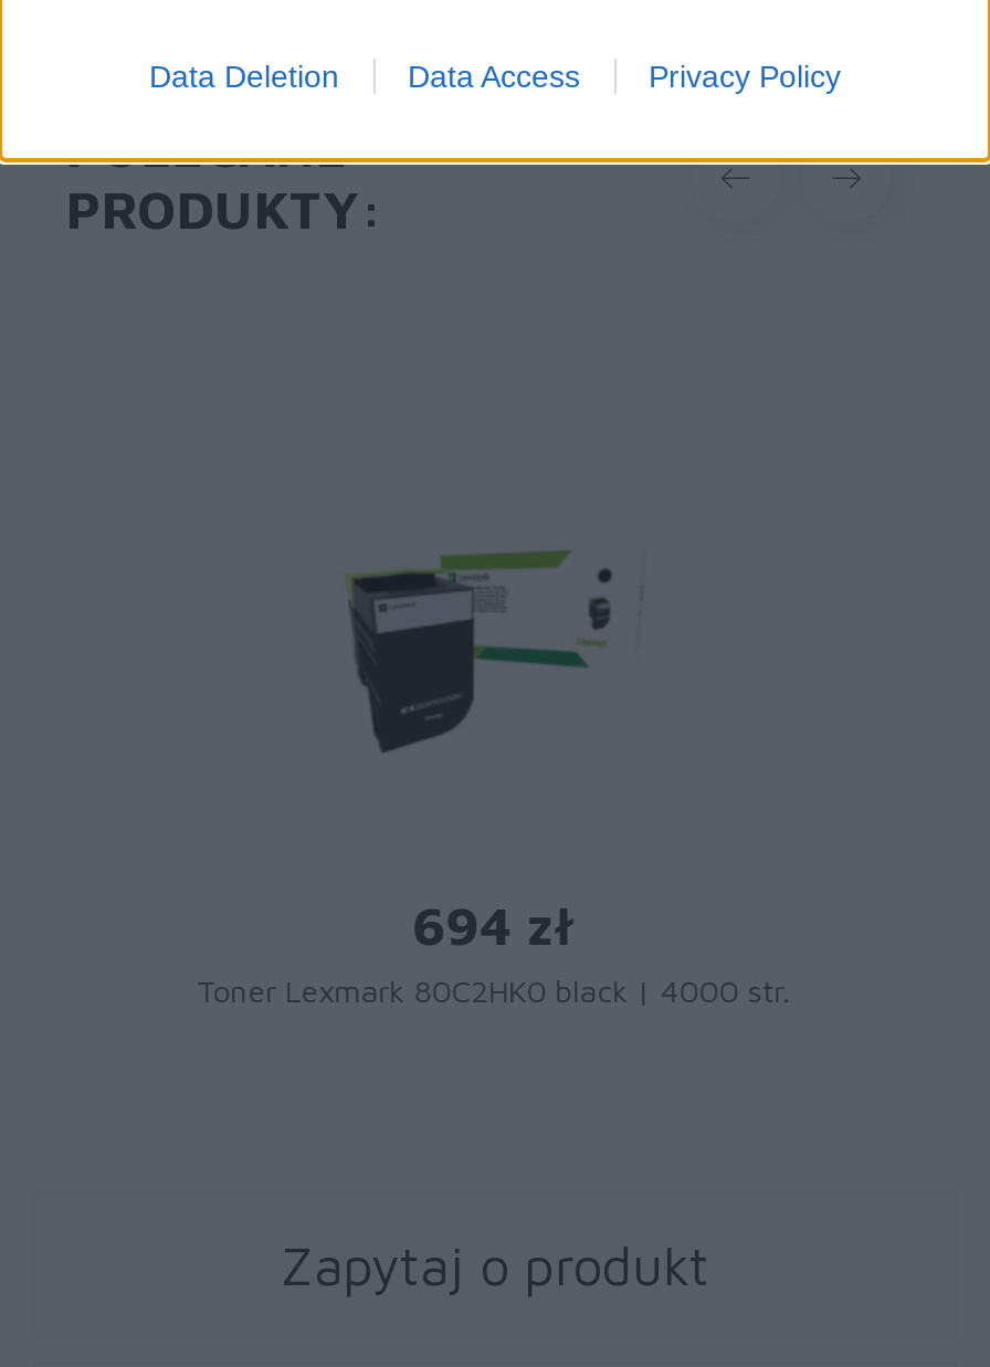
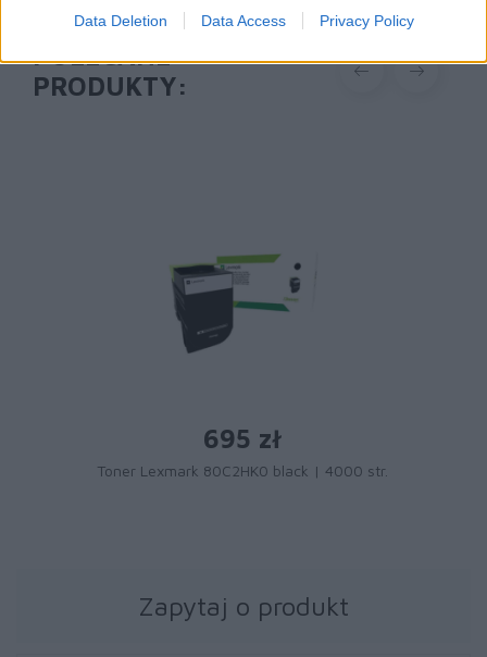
- 694 zł
+ 695 zł
